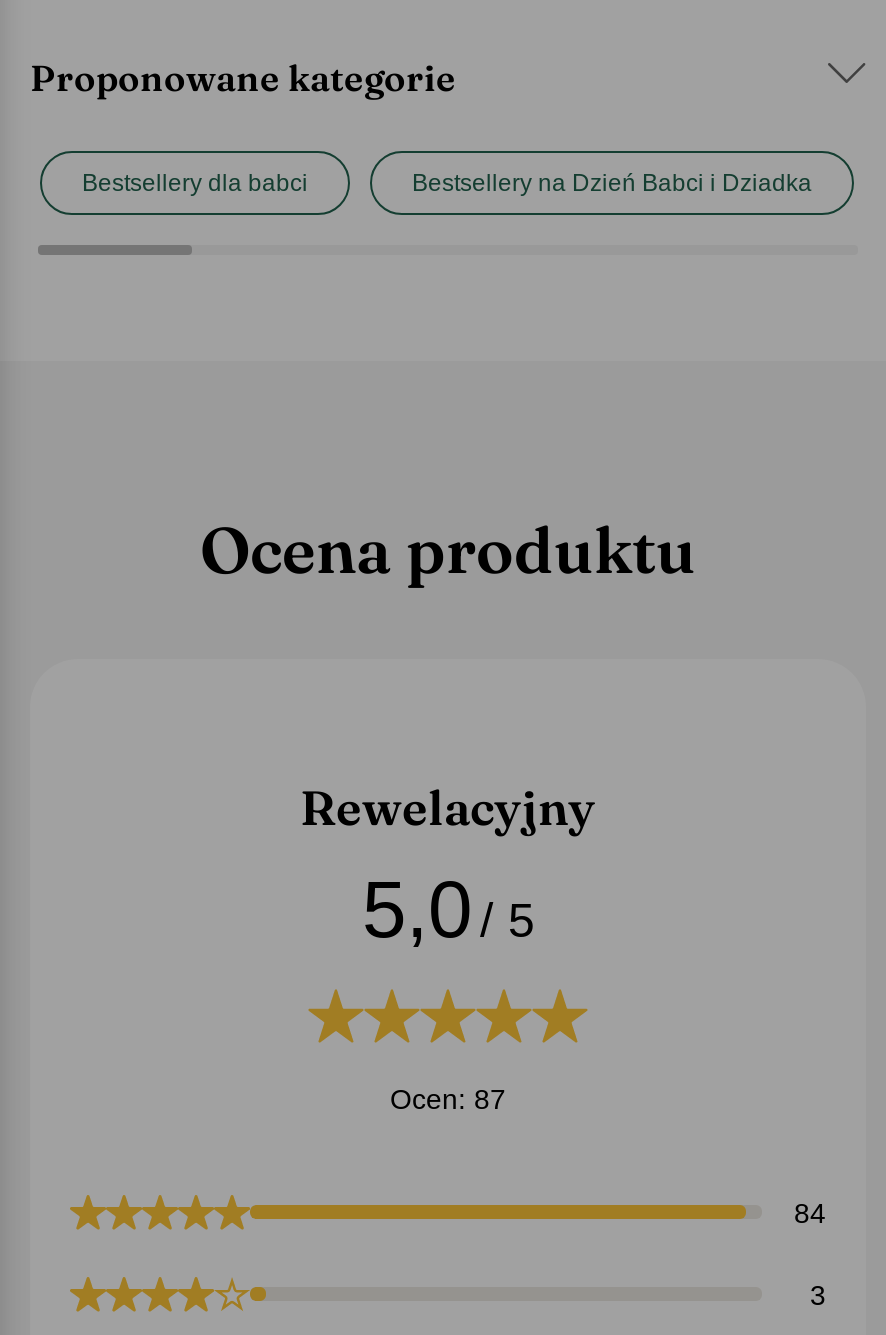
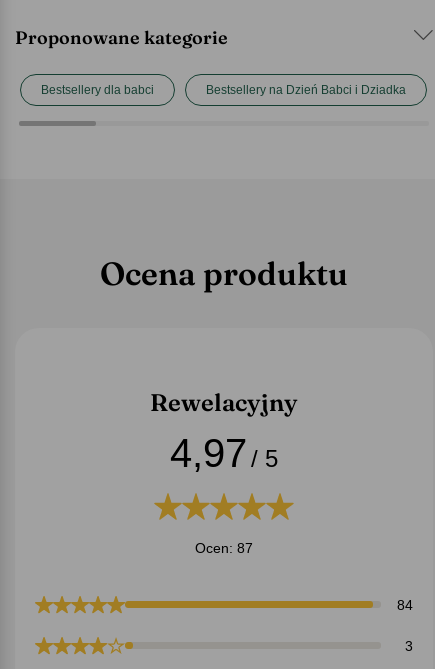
- 5,0 / 5
+ 4,97 / 5
